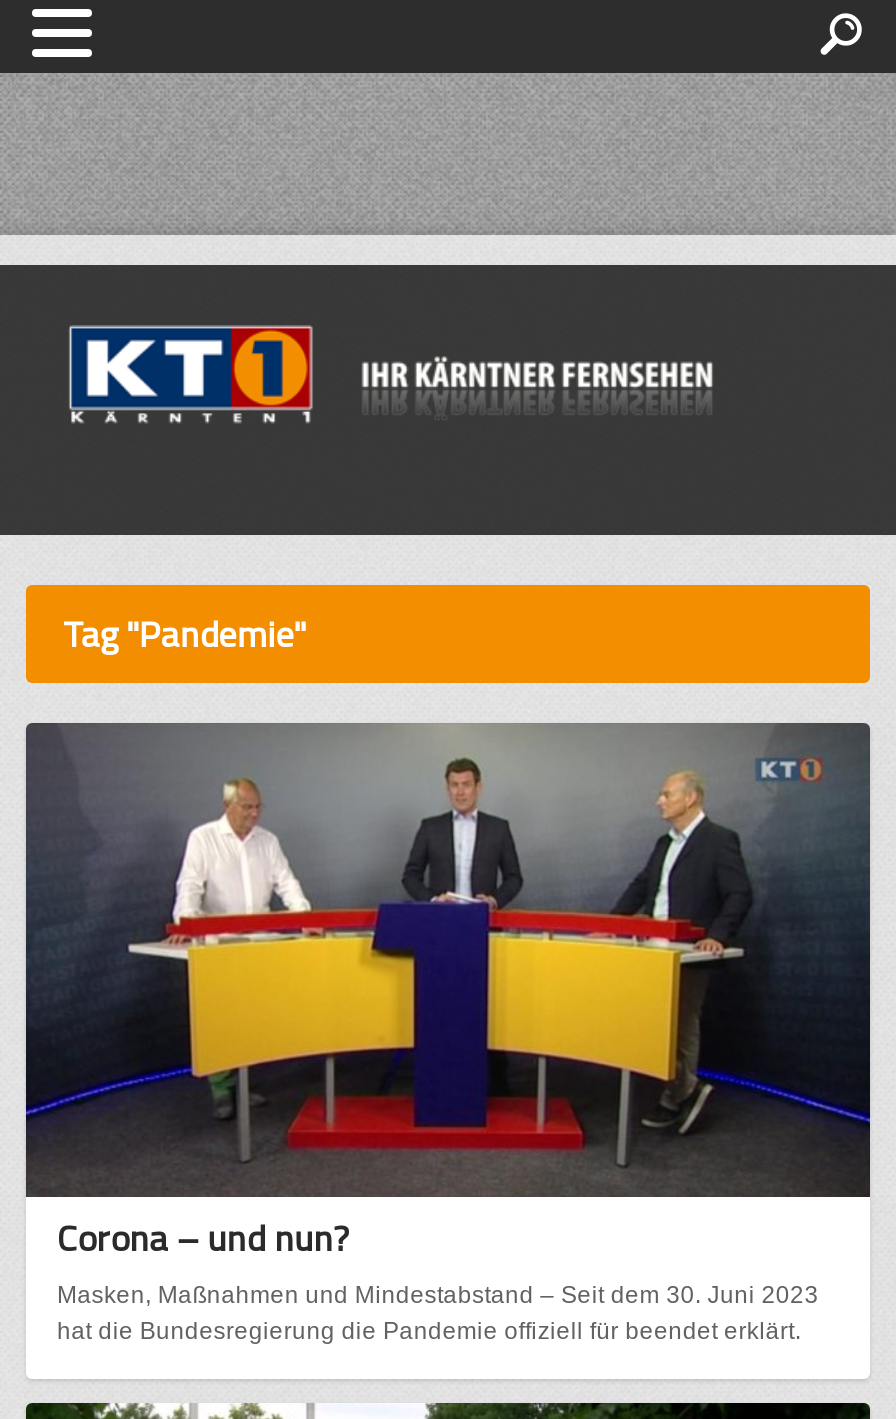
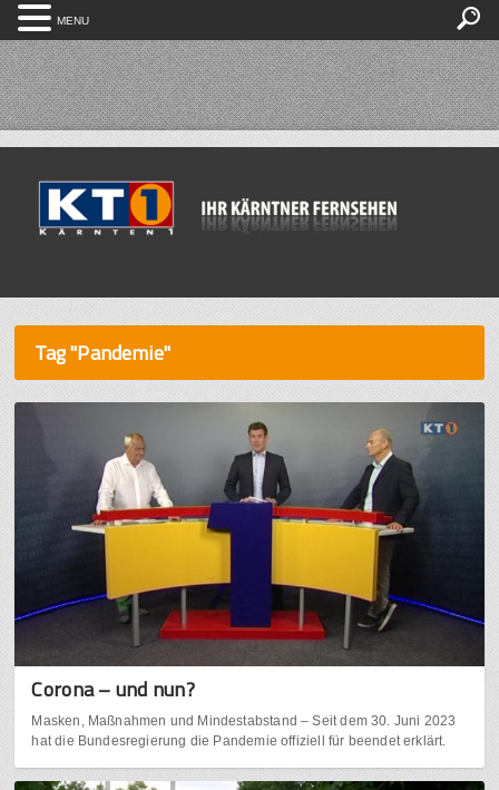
+ MENU
